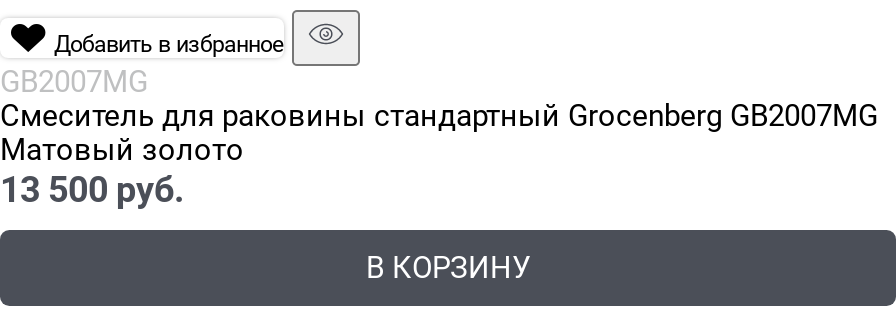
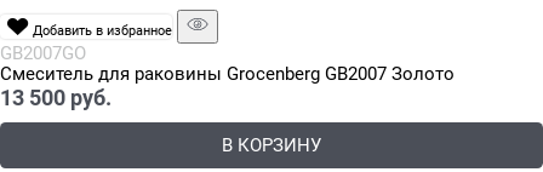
- GB2007MG
- Смеситель для раковины стандартный Grocenberg GB2007MG
- Матовый золото
+ GB2007GO
+ Cмеситель для раковины Grocenberg GB2007 Золото
